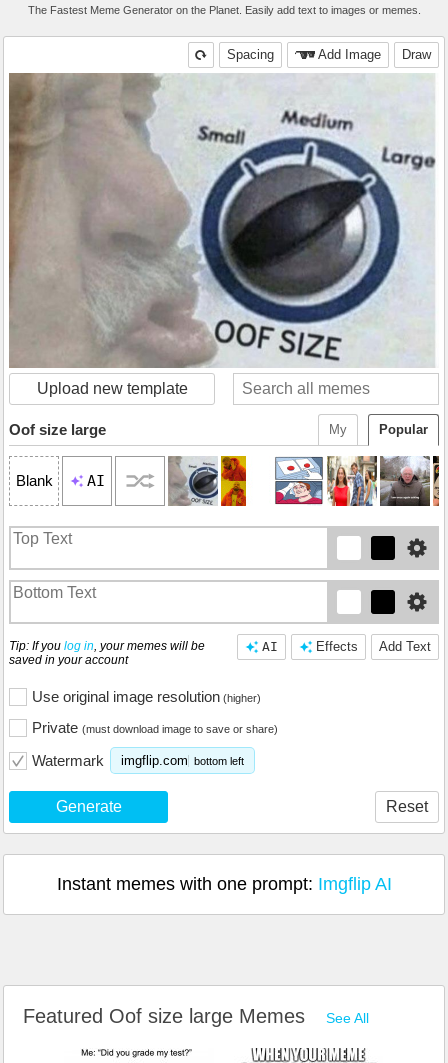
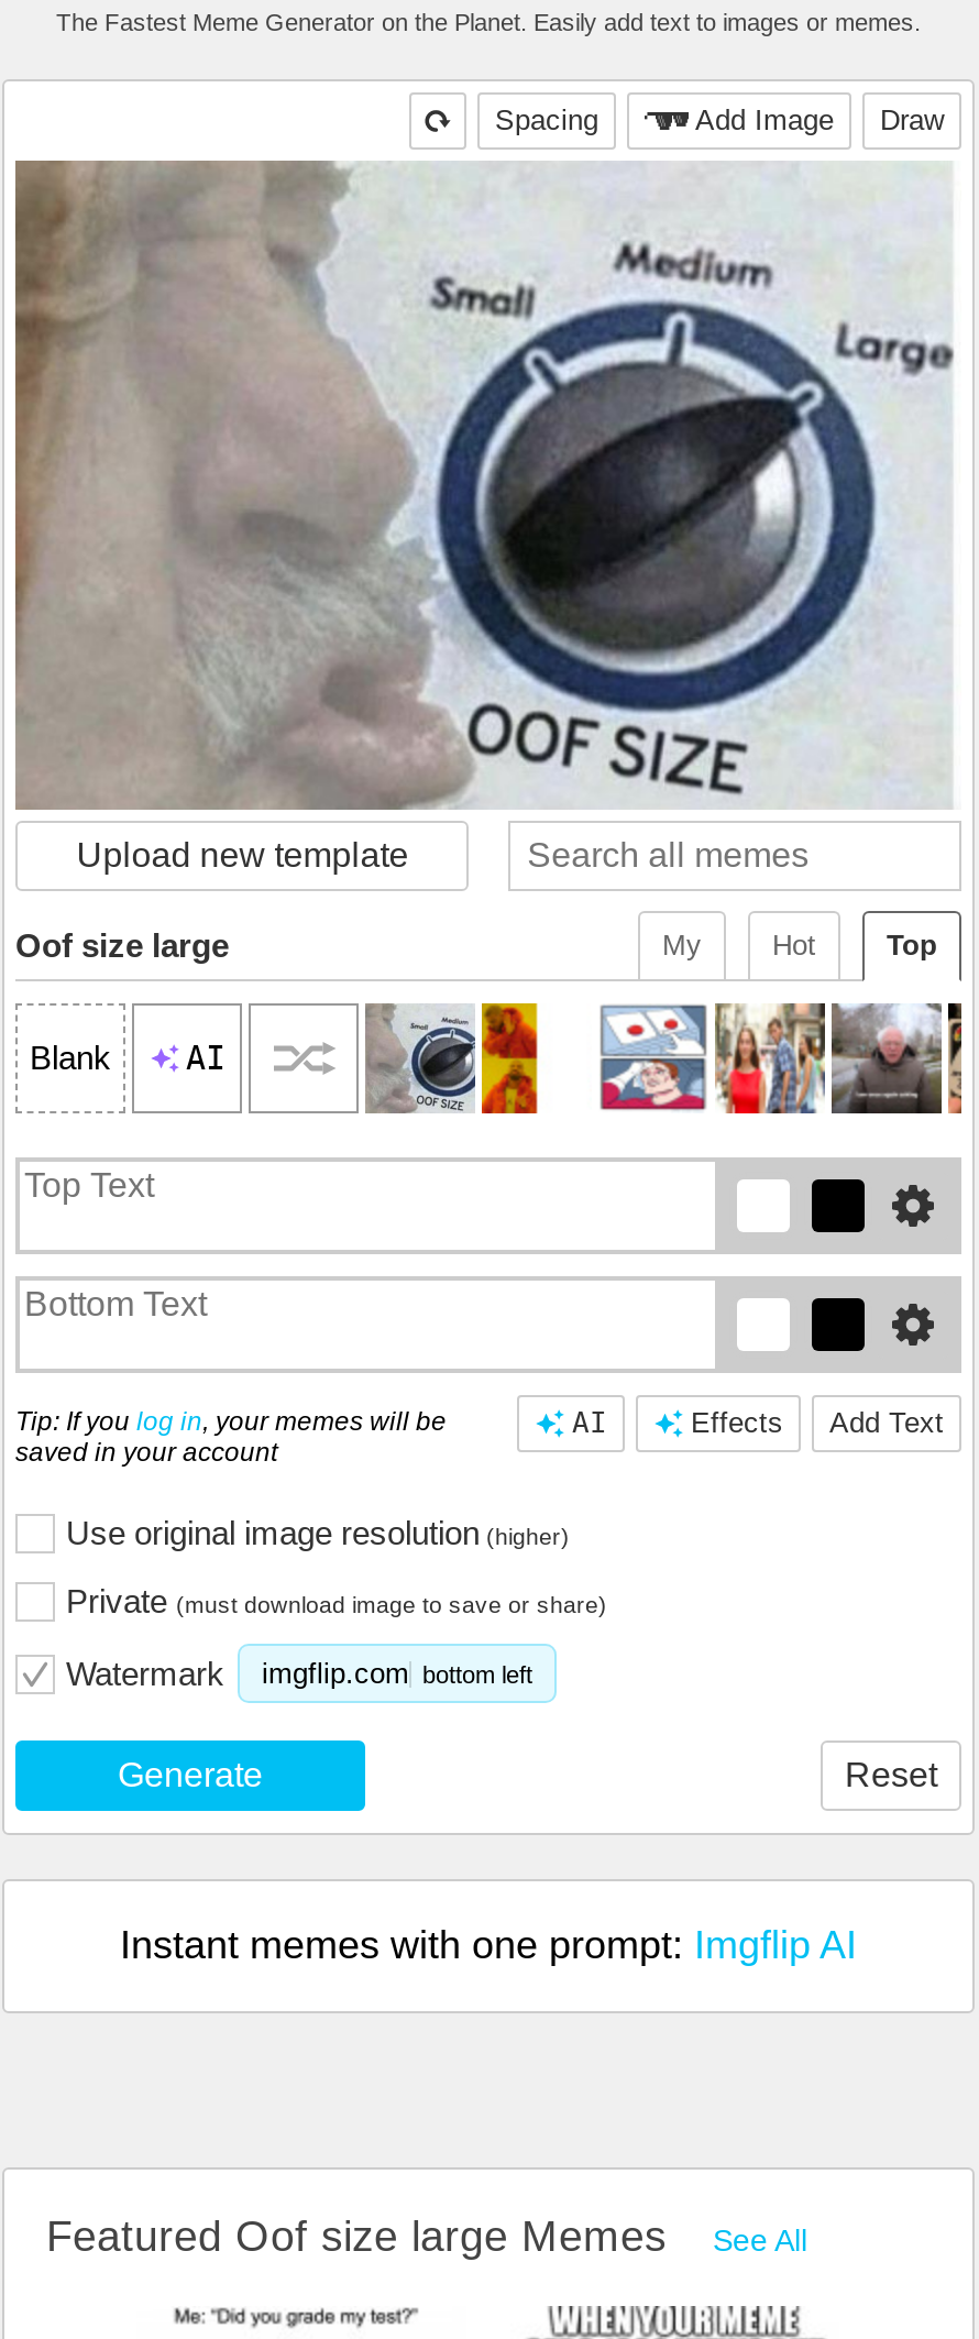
- Popular
+ Top
+ Hot
